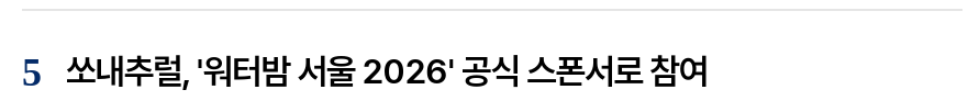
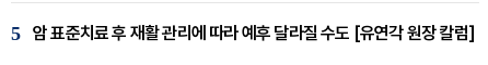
- 쏘내추럴, '워터밤 서울 2026' 공식 스폰서로 참여
+ 암 표준치료 후 재활 관리에 따라 예후 달라질 수도 [유연각 원장 칼럼]
